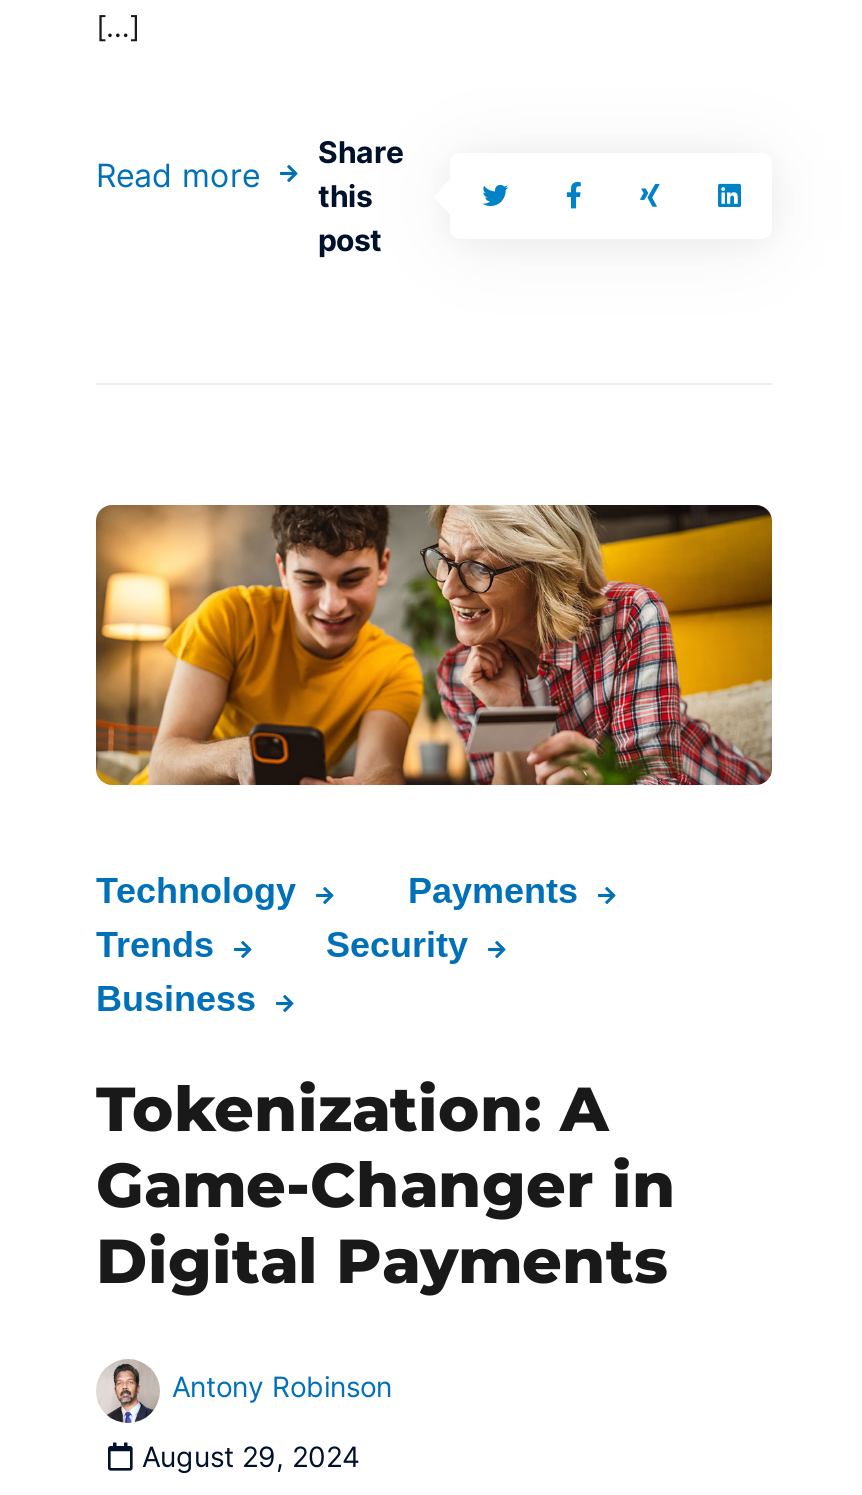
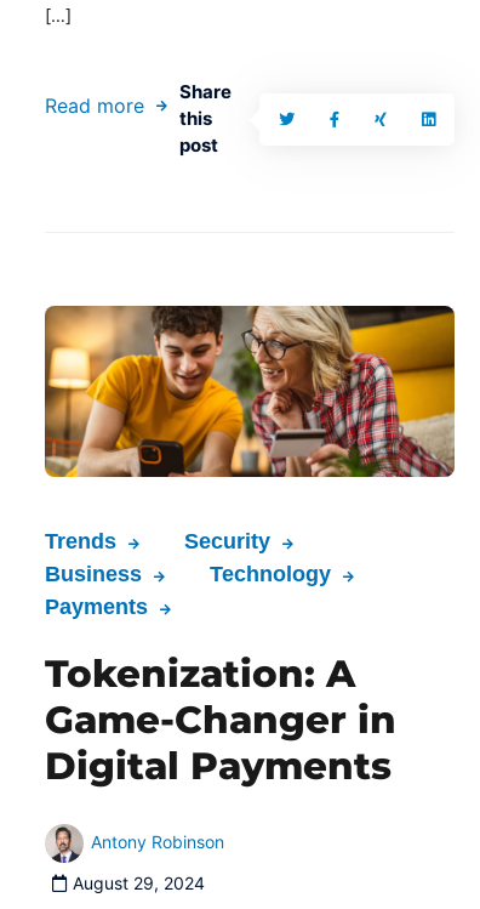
moved down: Technology | Payments

moved up: Trends | Security | Business
